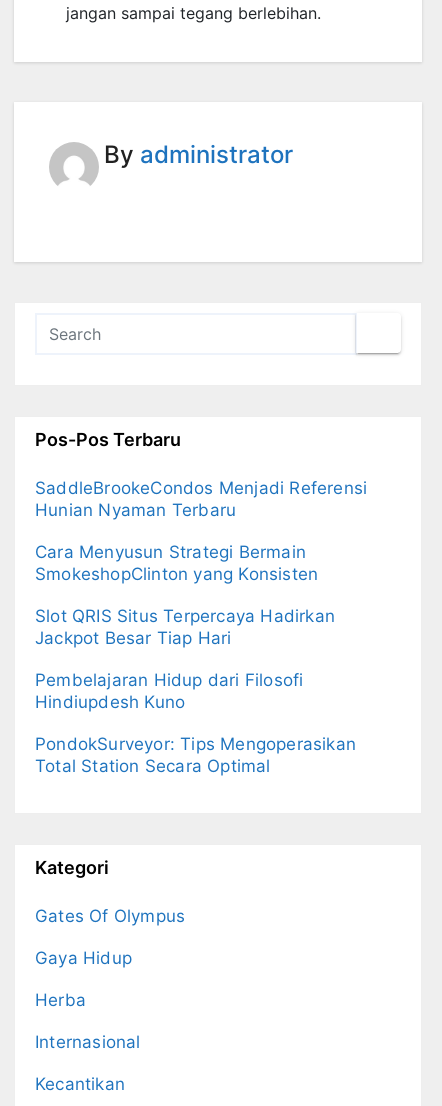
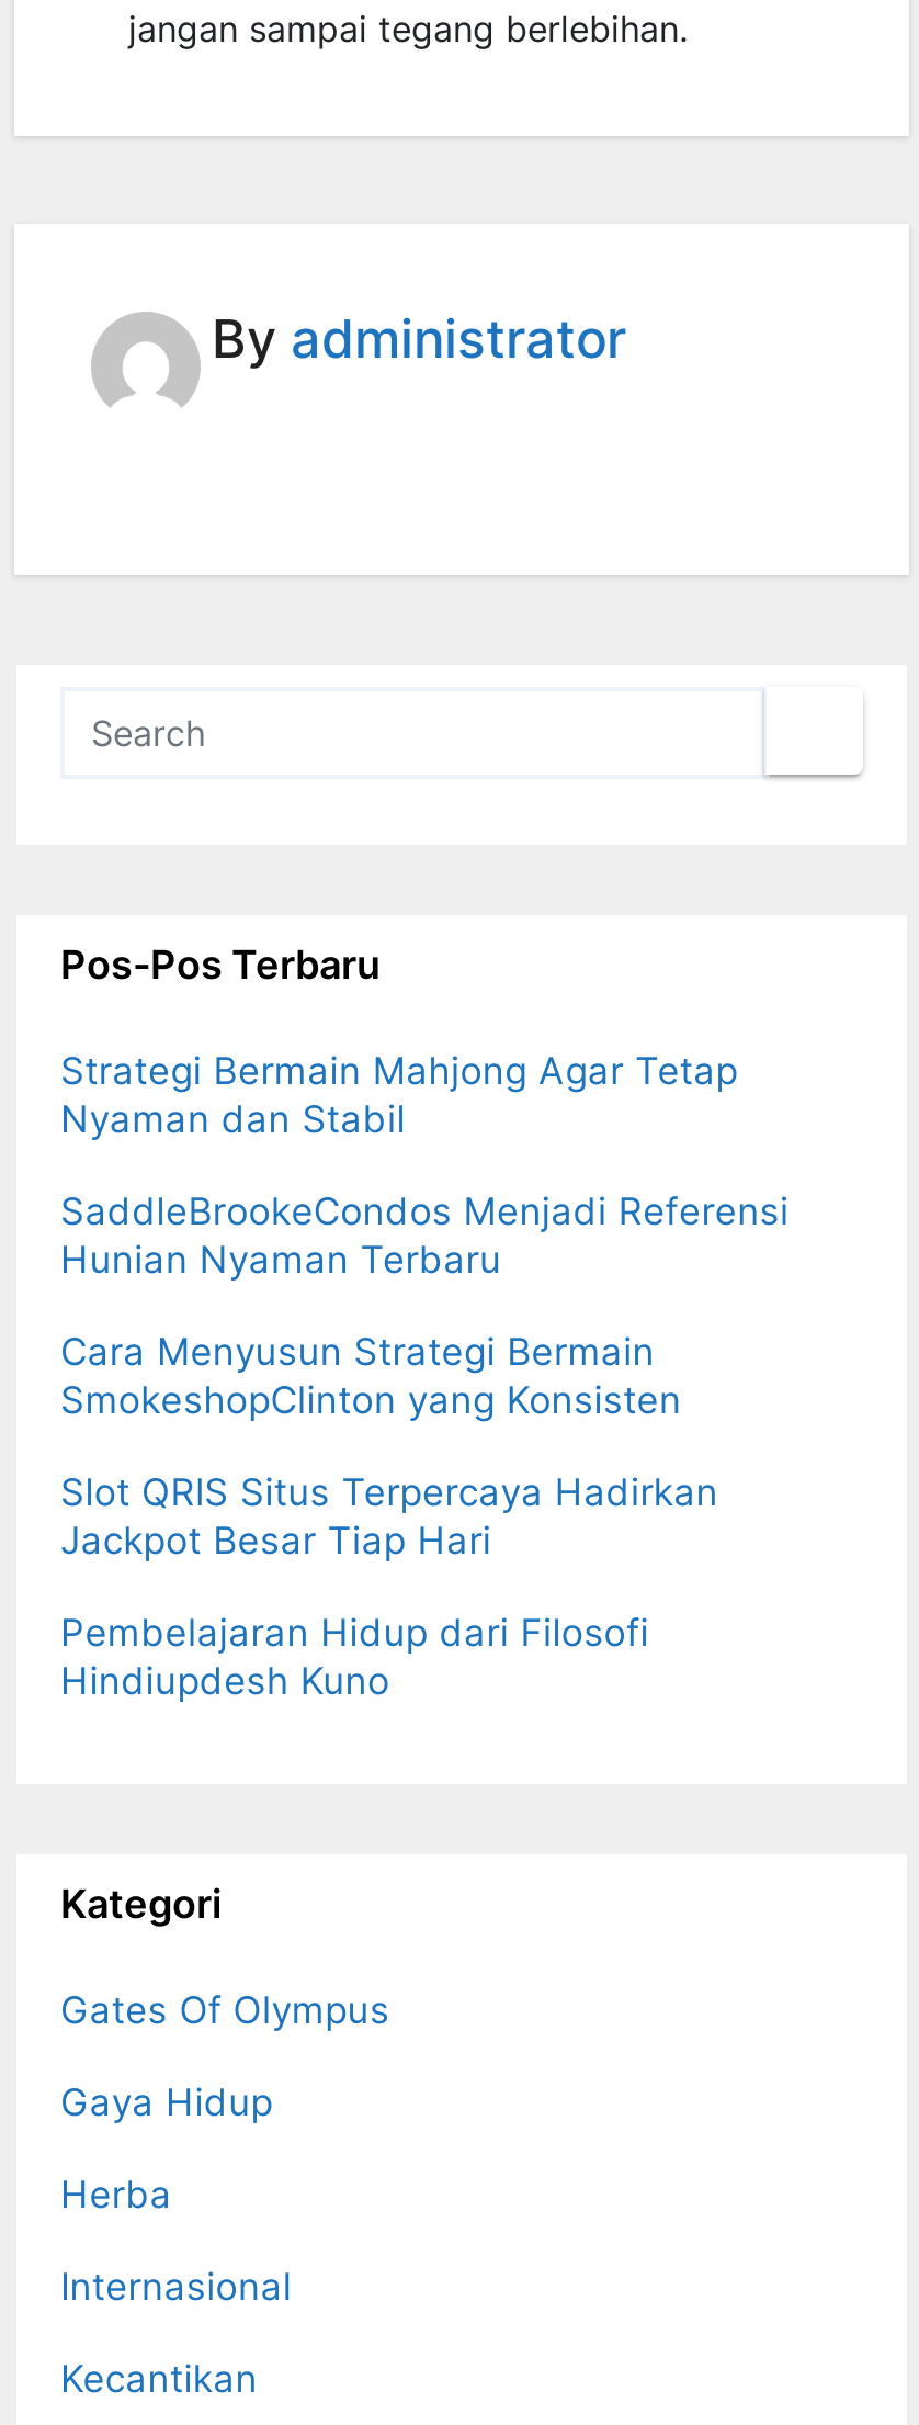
+ Strategi Bermain Mahjong Agar Tetap
+ Nyaman dan Stabil

moved down: SaddleBrookeCondos Menjadi Referensi | Hunian Nyaman Terbaru | Cara Menyusun Strategi Bermain | SmokeshopClinton yang Konsisten | Slot QRIS Situs Terpercaya Hadirkan | Jackpot Besar Tiap Hari | Pembelajaran Hidup dari Filosofi | Hindiupdesh Kuno

- PondokSurveyor: Tips Mengoperasikan
- Total Station Secara Optimal
